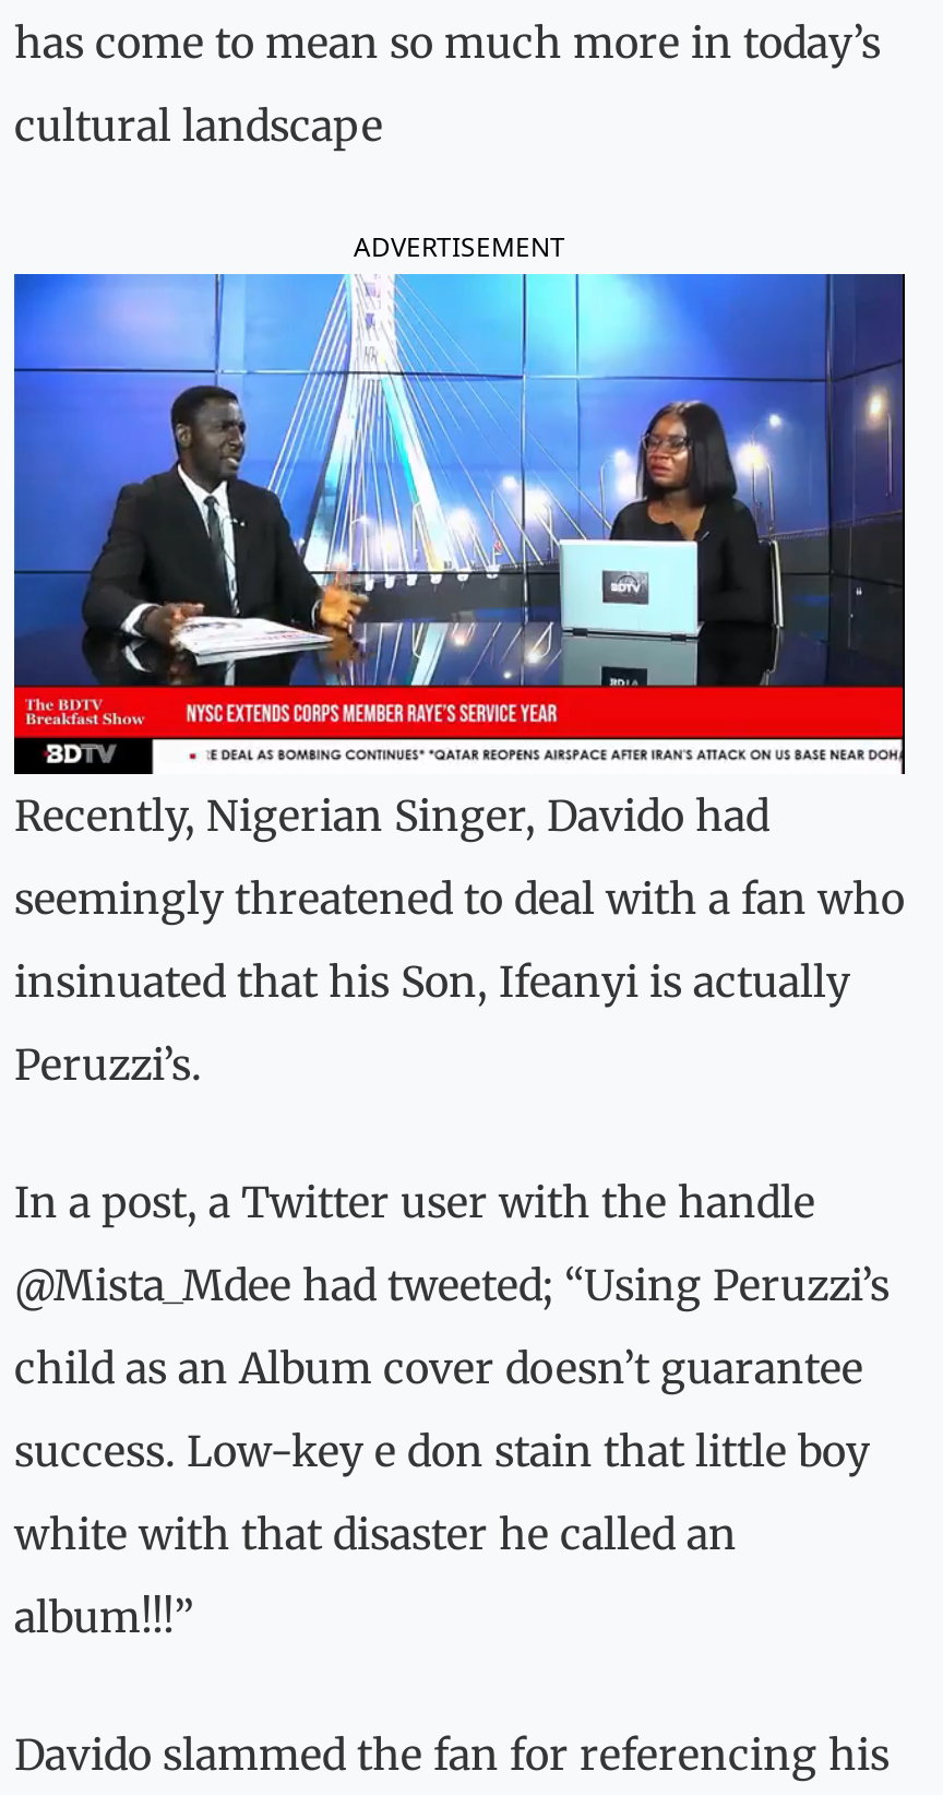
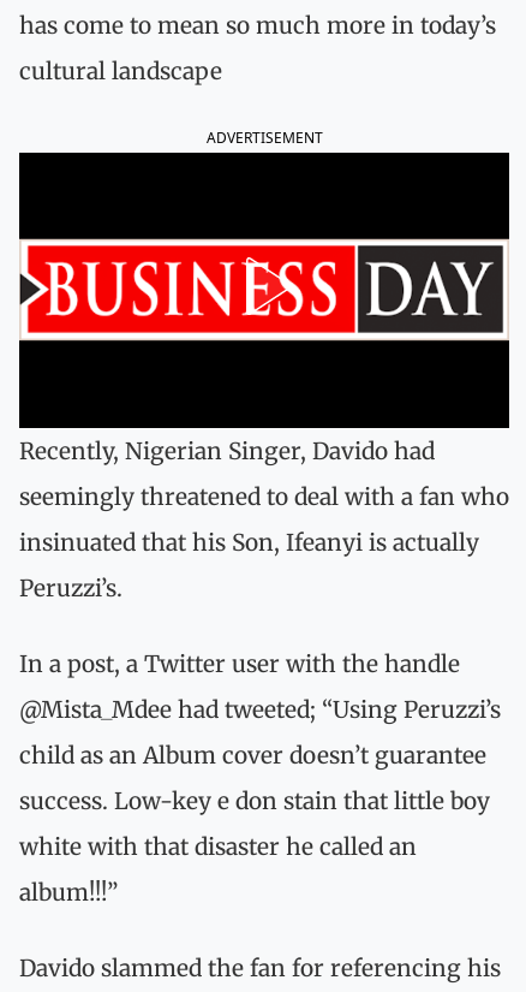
- [image]
+ [image]
